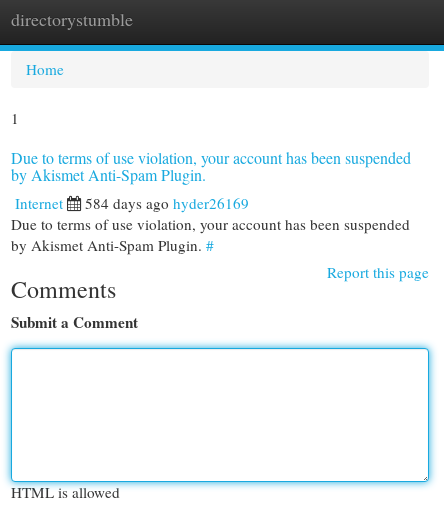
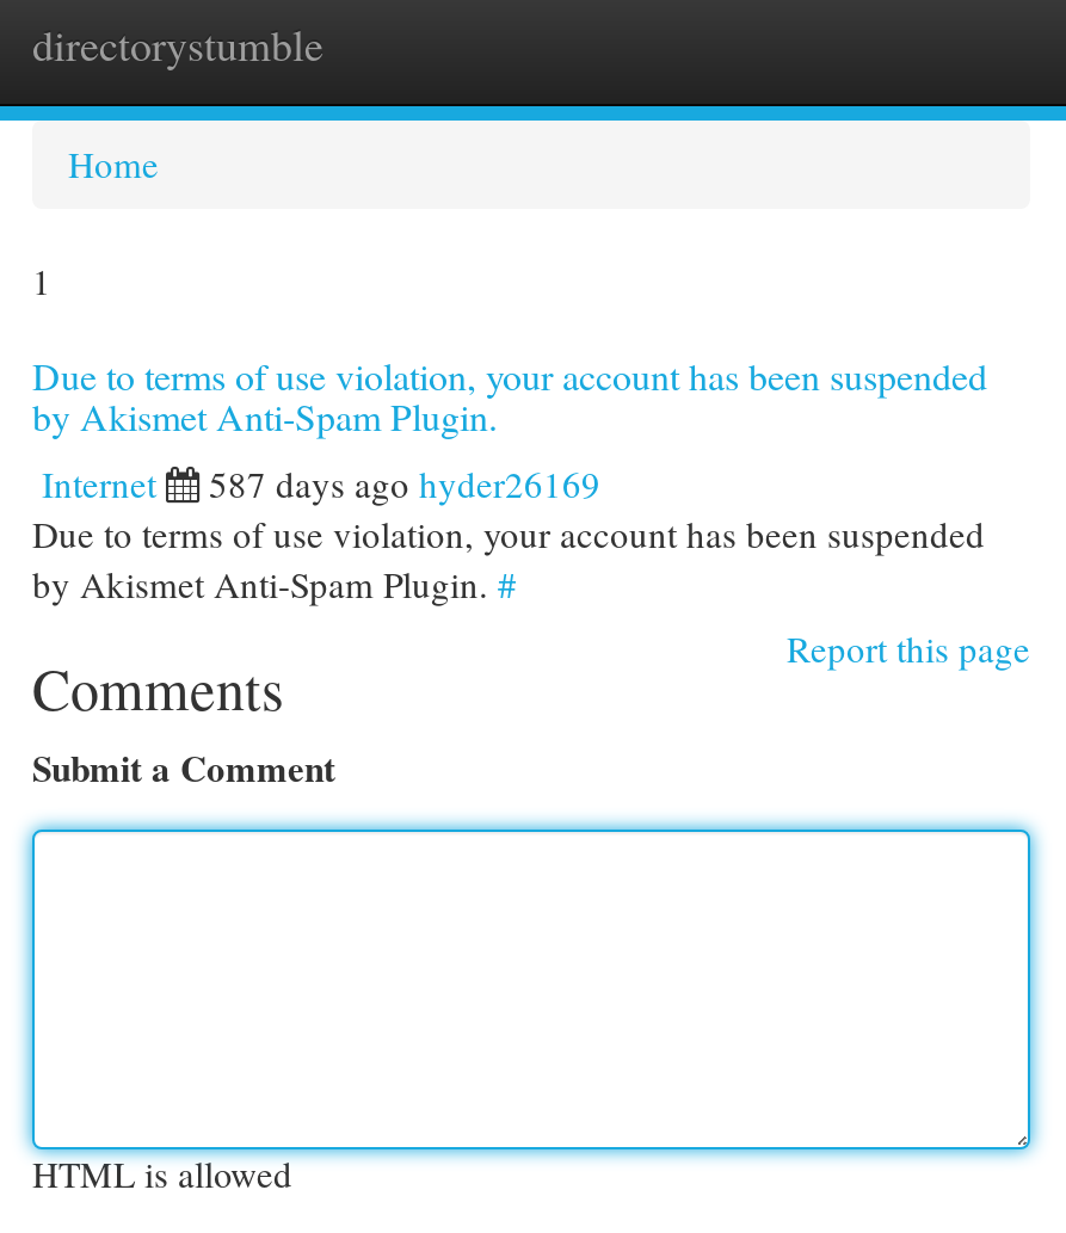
- 584 days ago hyder26169
+ 587 days ago hyder26169
